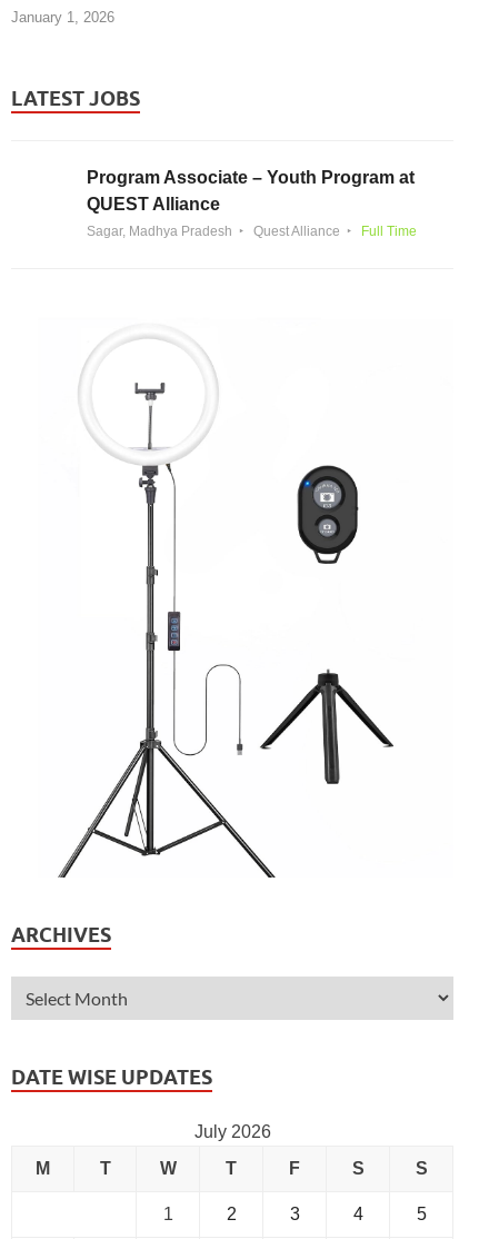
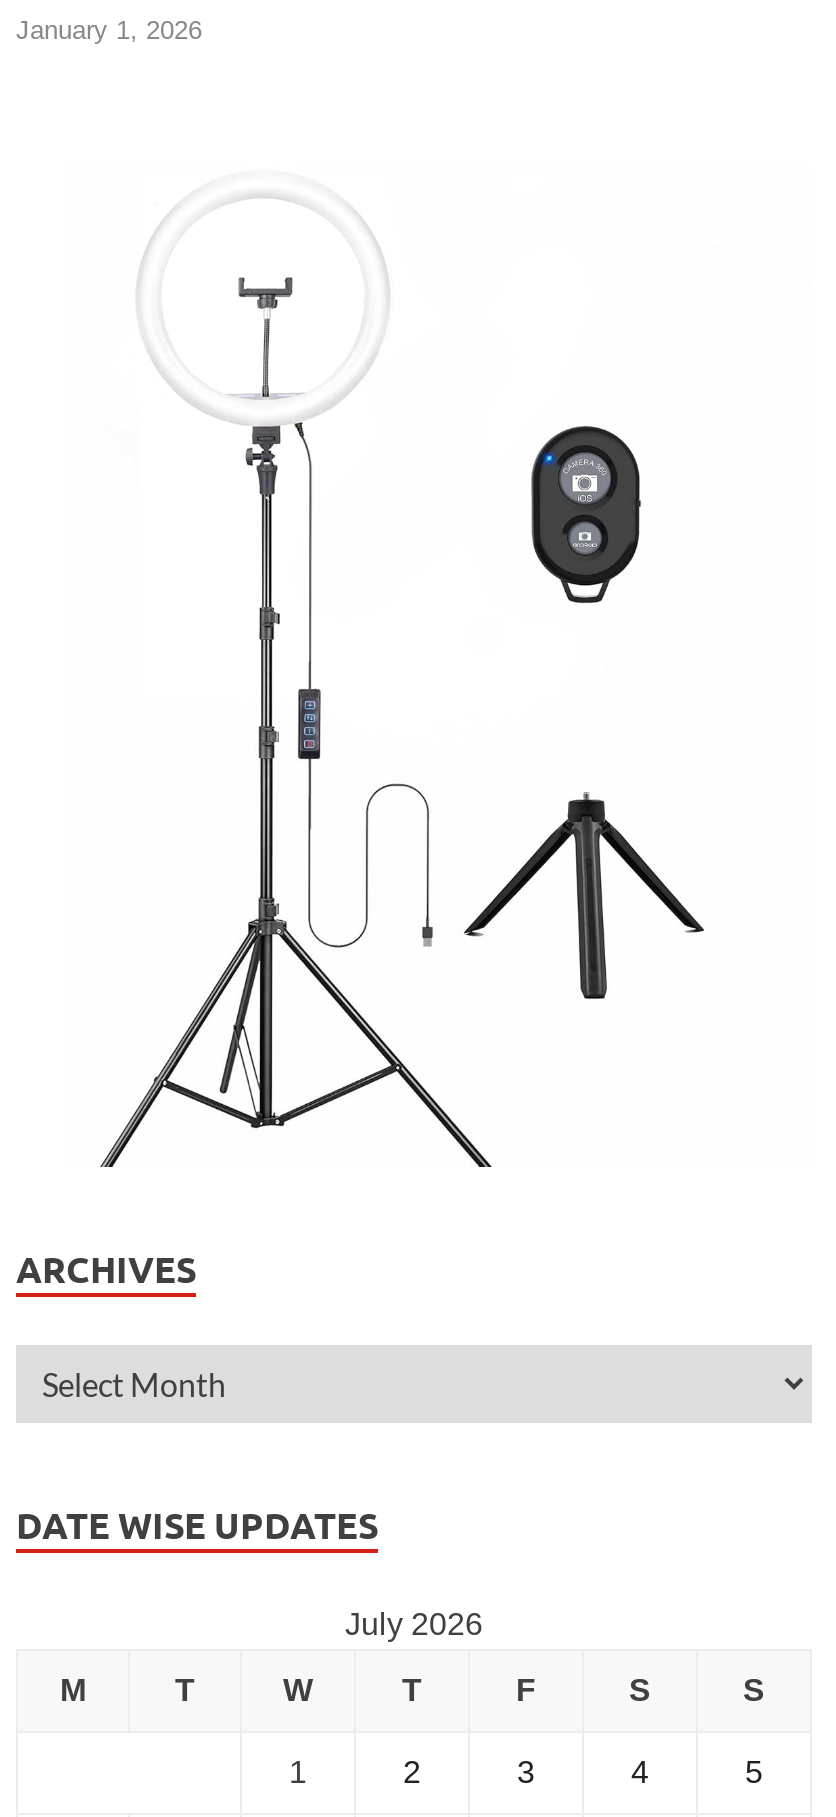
- LATEST JOBS
- Program Associate – Youth Program at
- QUEST Alliance
- Sagar, Madhya Pradesh
- Quest Alliance
- Full Time
